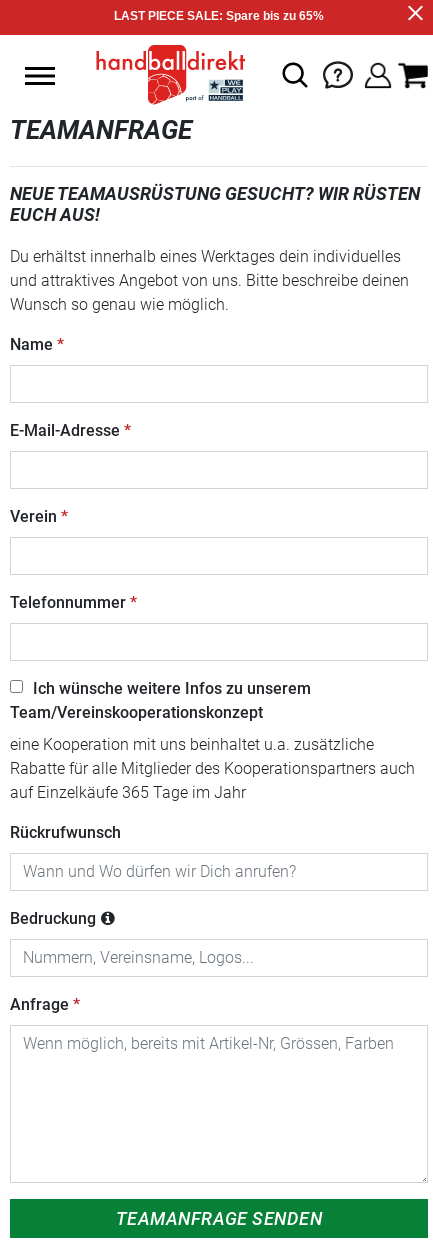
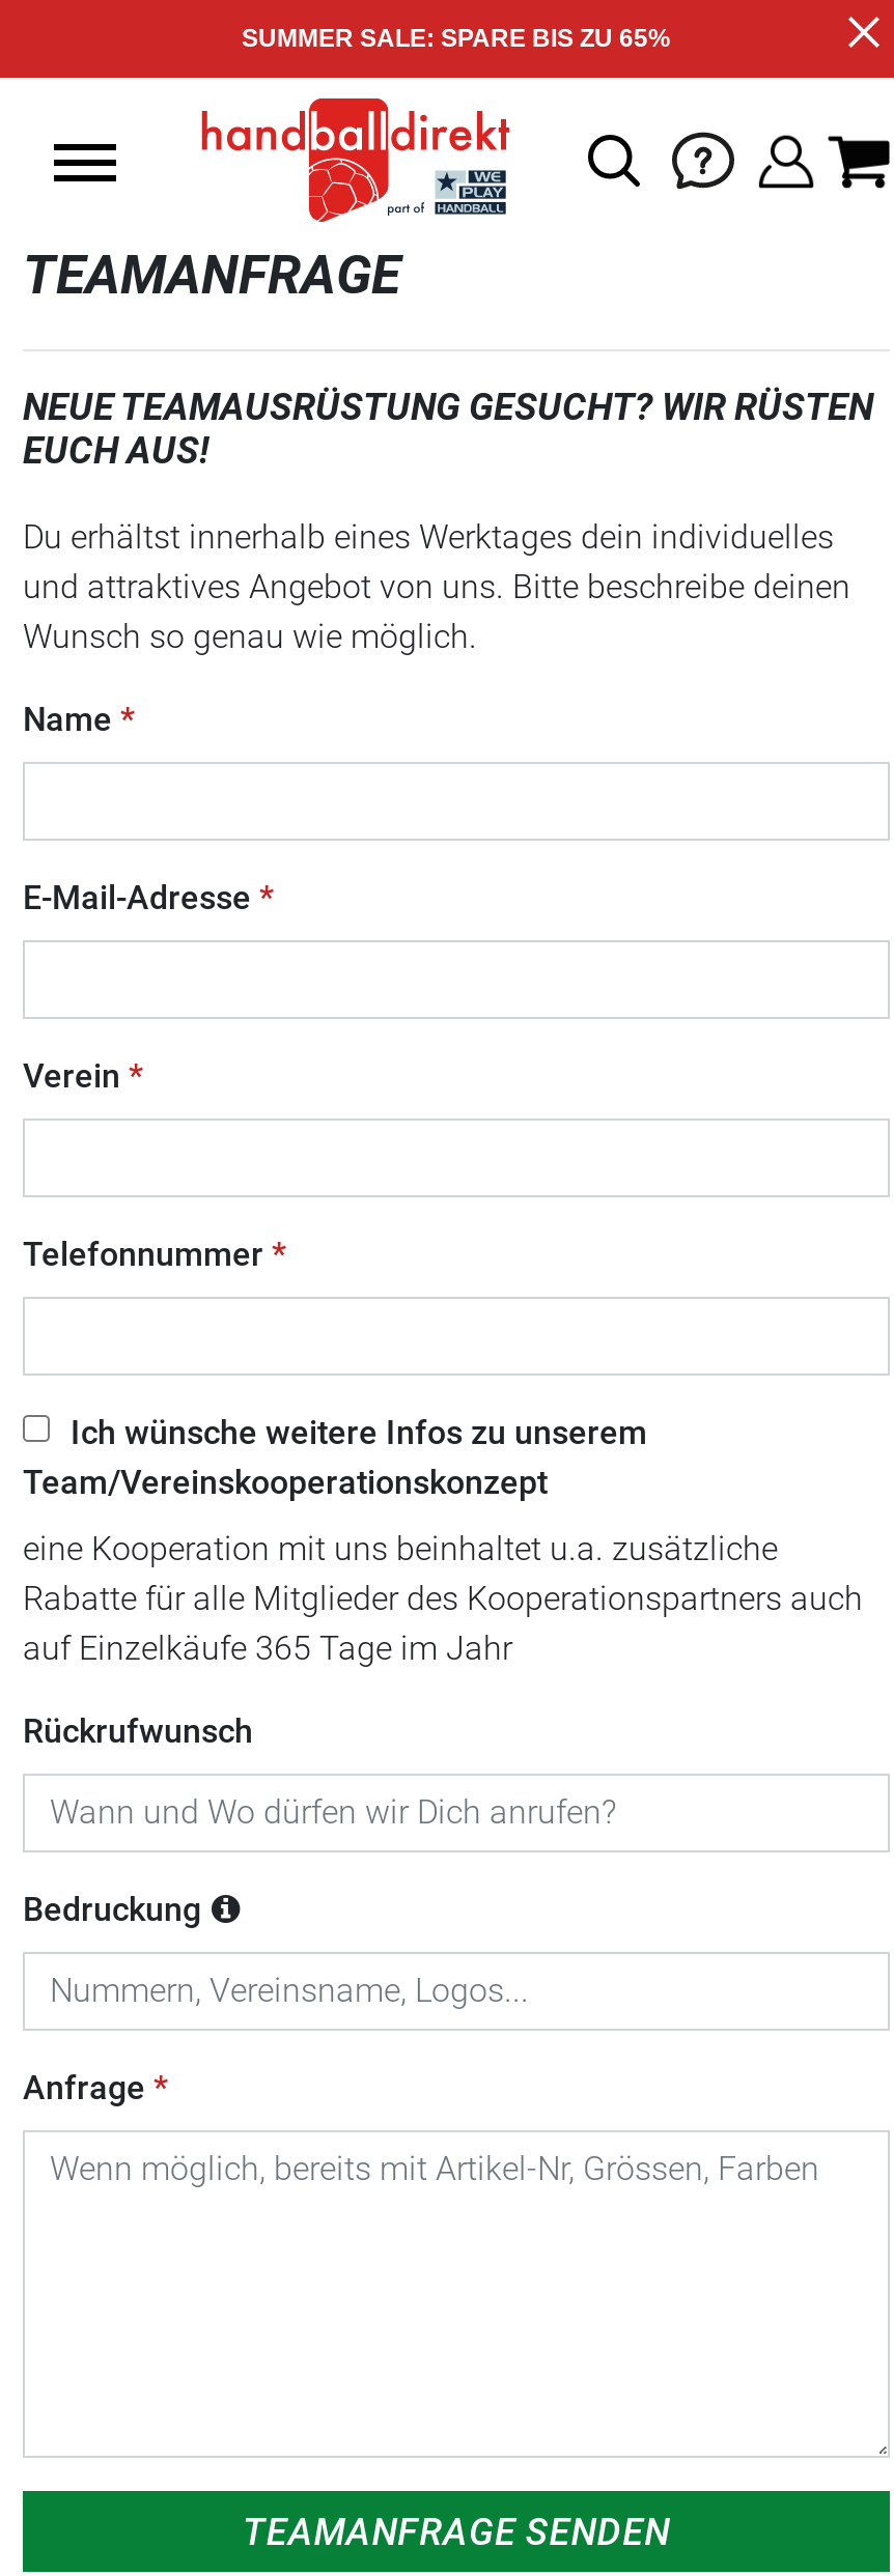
- LAST PIECE SALE: Spare bis zu 65%
+ SUMMER SALE: SPARE BIS ZU 65%
